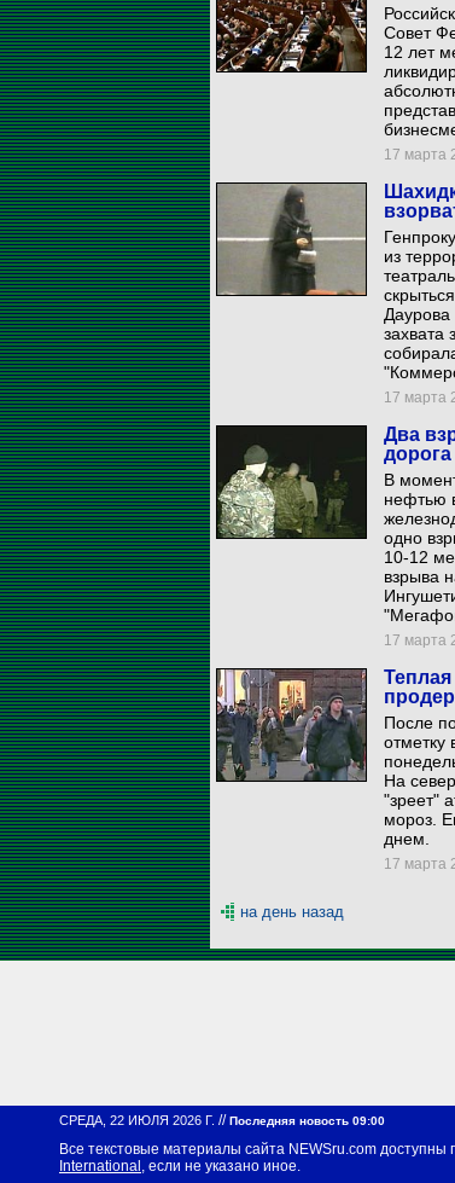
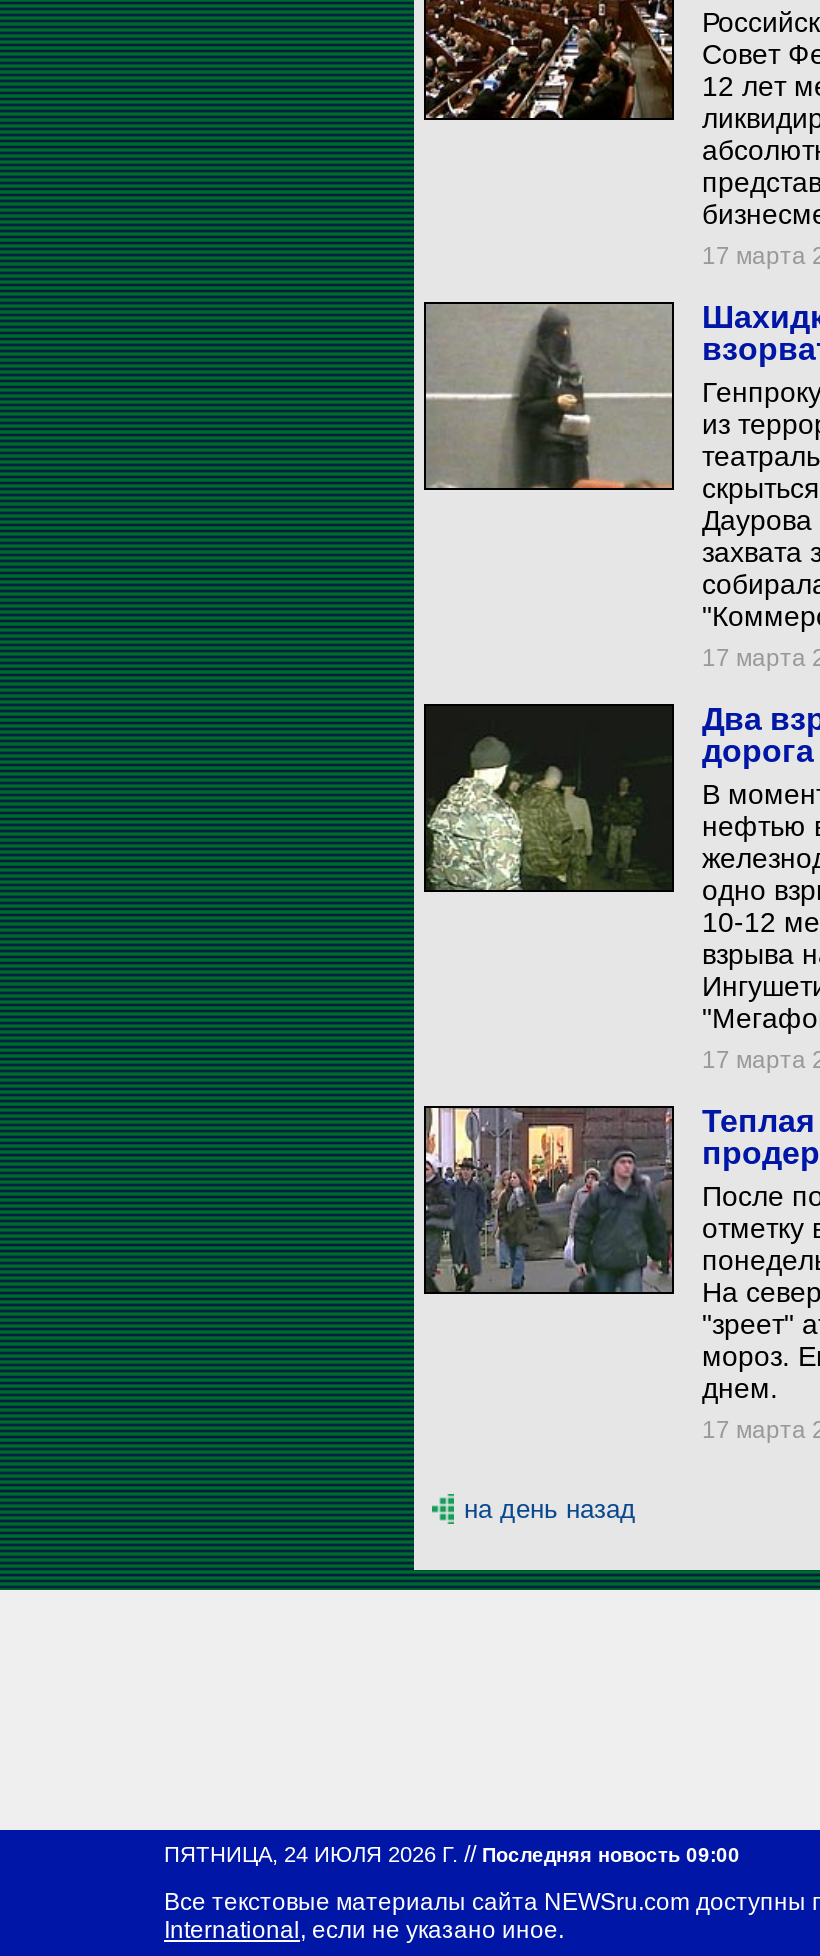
- СРЕДА, 22 ИЮЛЯ 2026 Г. // Последняя новость 09:00
+ ПЯТНИЦА, 24 ИЮЛЯ 2026 Г. // Последняя новость 09:00
